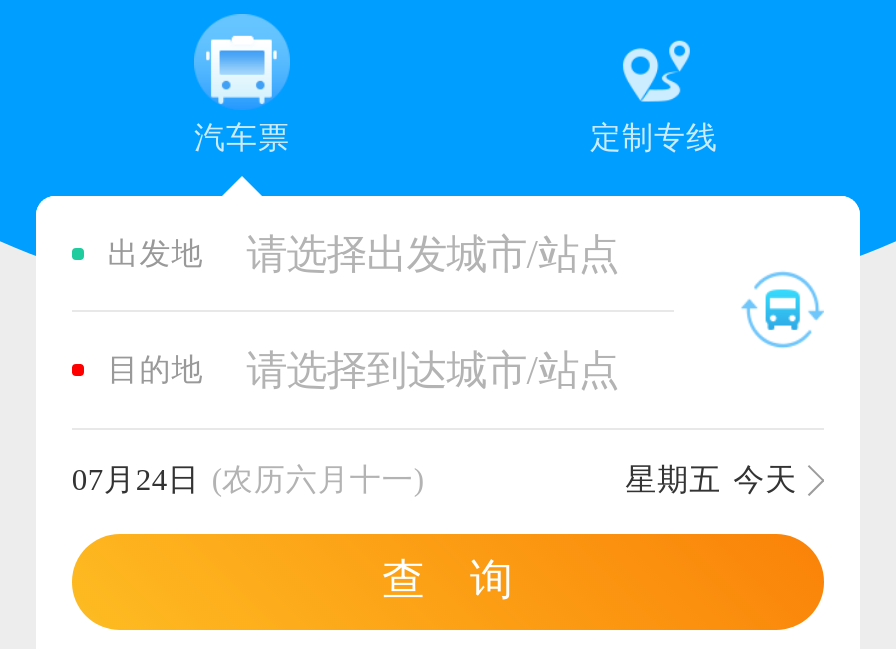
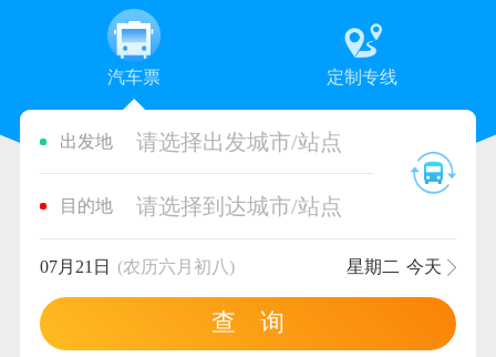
- 07月24日 (农历六月十一)
+ 07月21日 (农历六月初八)

- 星期五 今天
+ 星期二 今天
